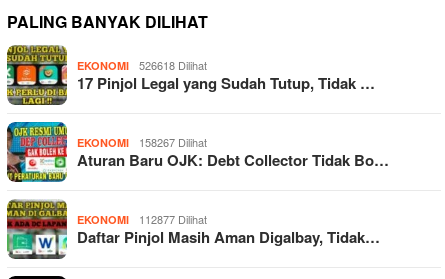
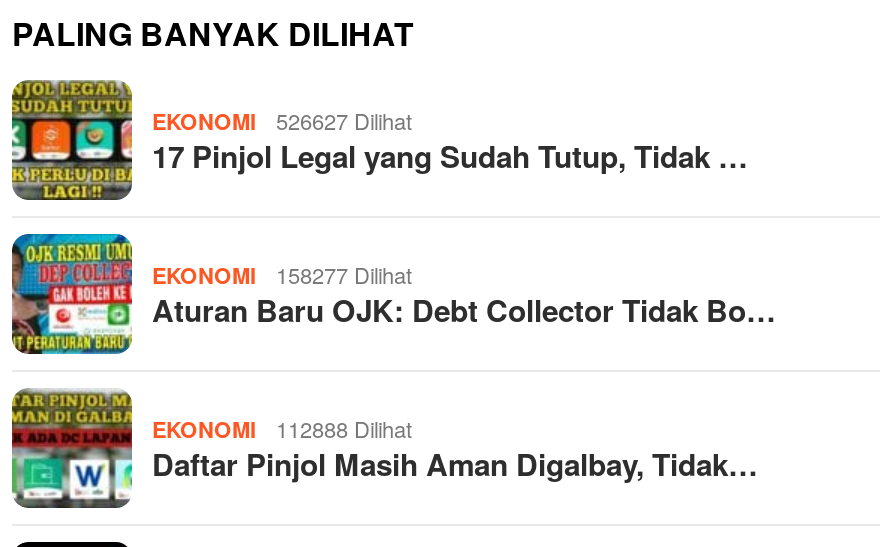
- EKONOMI 526618 Dilihat
+ EKONOMI 526627 Dilihat

- EKONOMI 158267 Dilihat
+ EKONOMI 158277 Dilihat

- EKONOMI 112877 Dilihat
+ EKONOMI 112888 Dilihat
